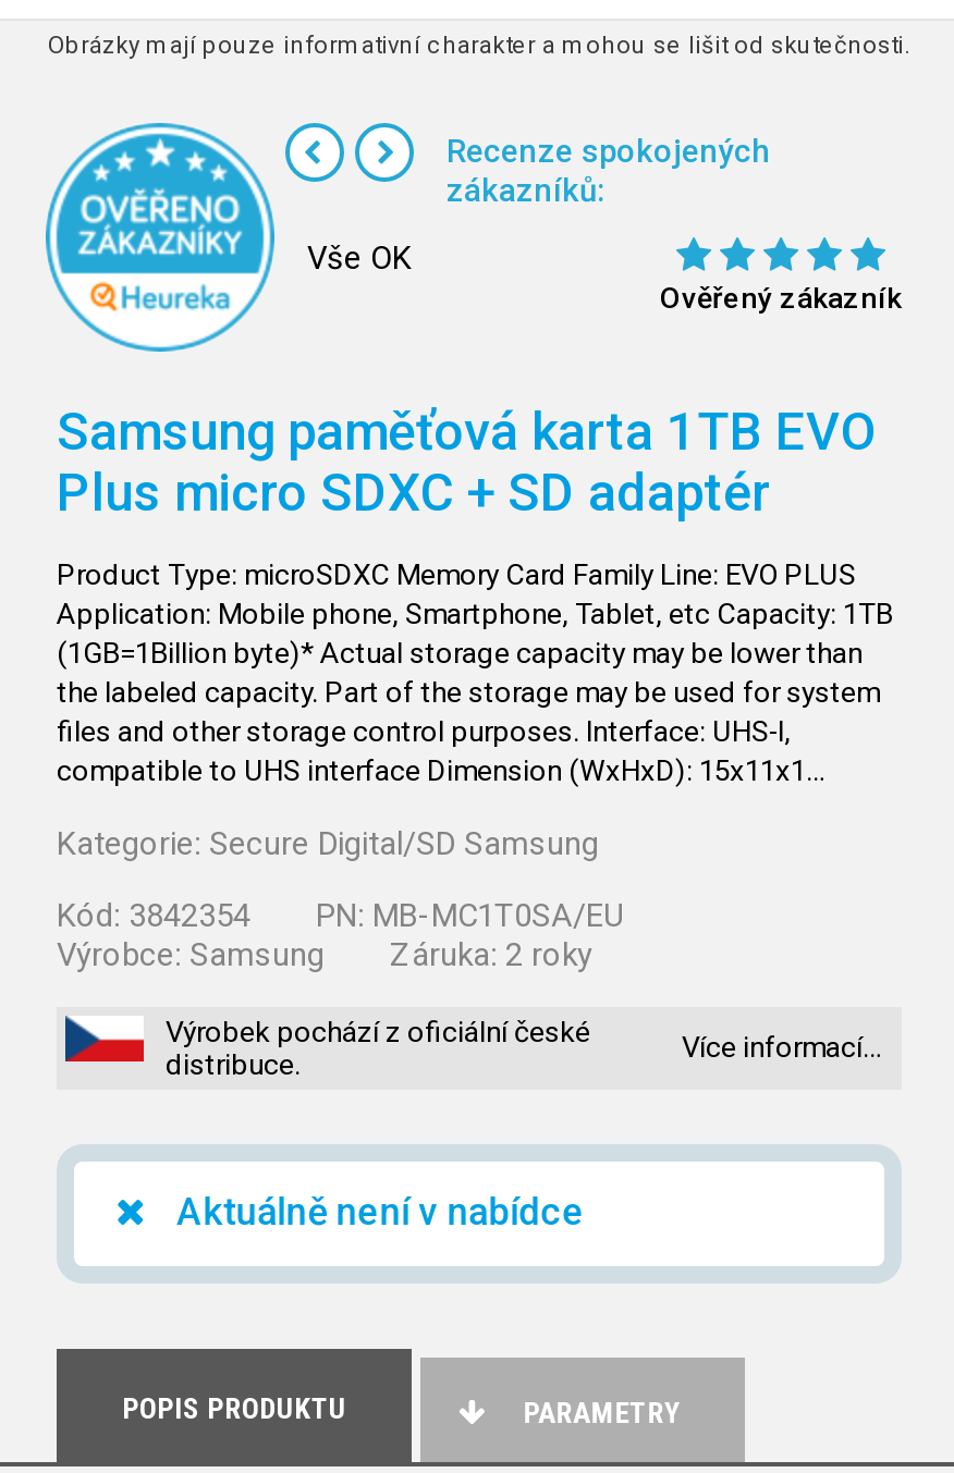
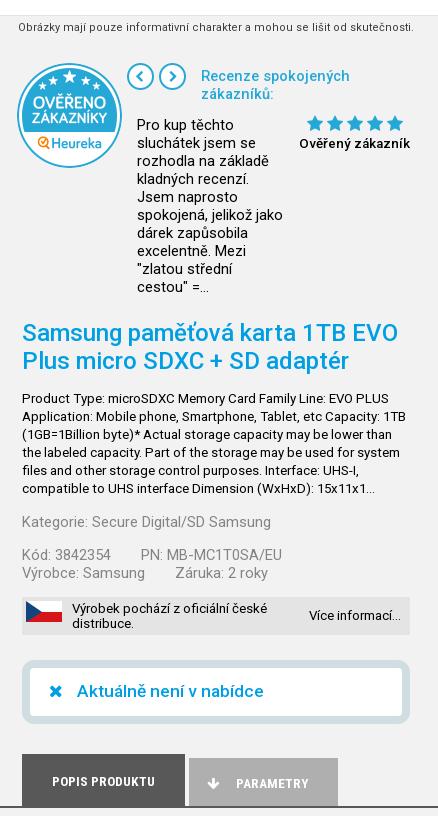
- Vše OK
+ Pro kup těchto
+ sluchátek jsem se
+ rozhodla na základě
+ kladných recenzí.
+ Jsem naprosto
+ spokojená, jelikož jako
+ dárek zapůsobila
+ excelentně. Mezi
+ "zlatou střední
+ cestou" =…
